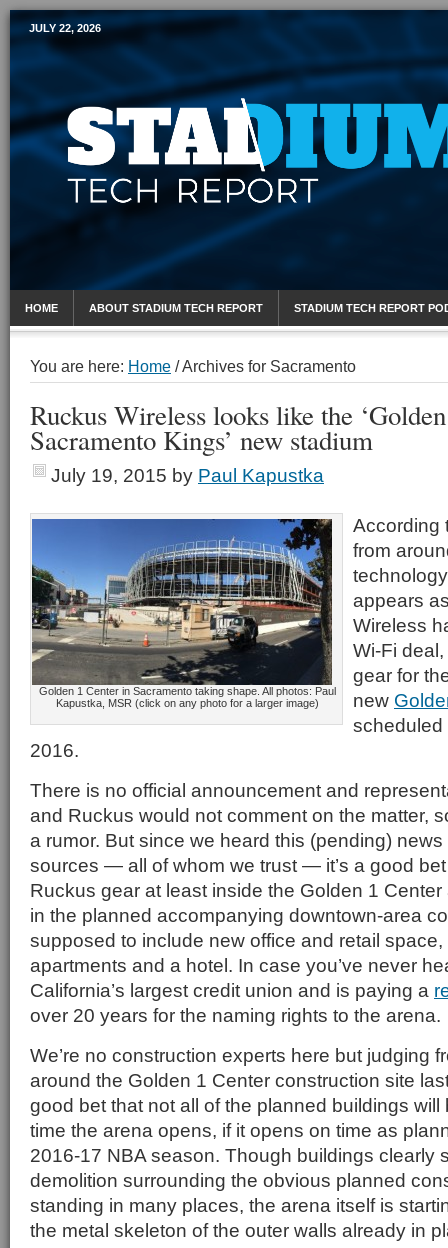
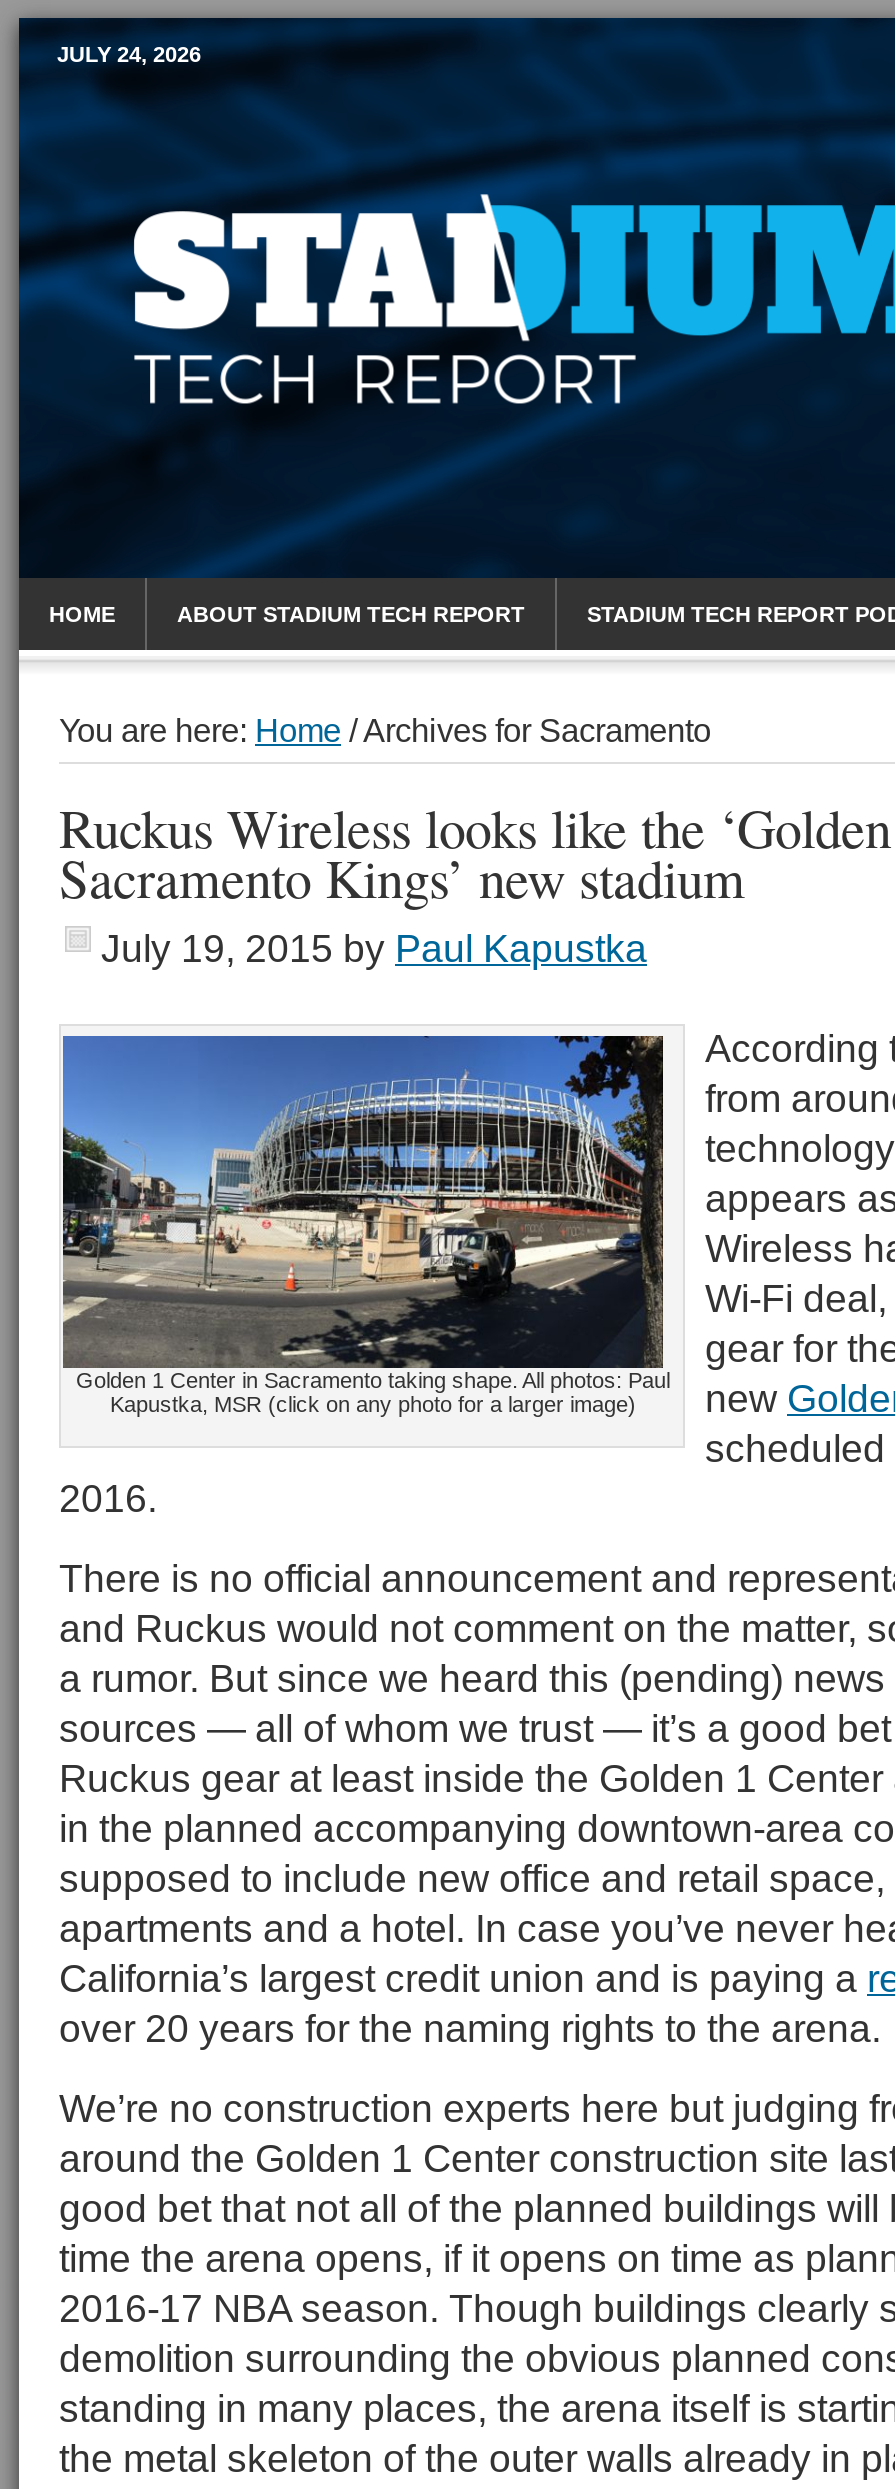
- JULY 22, 2026
+ JULY 24, 2026
